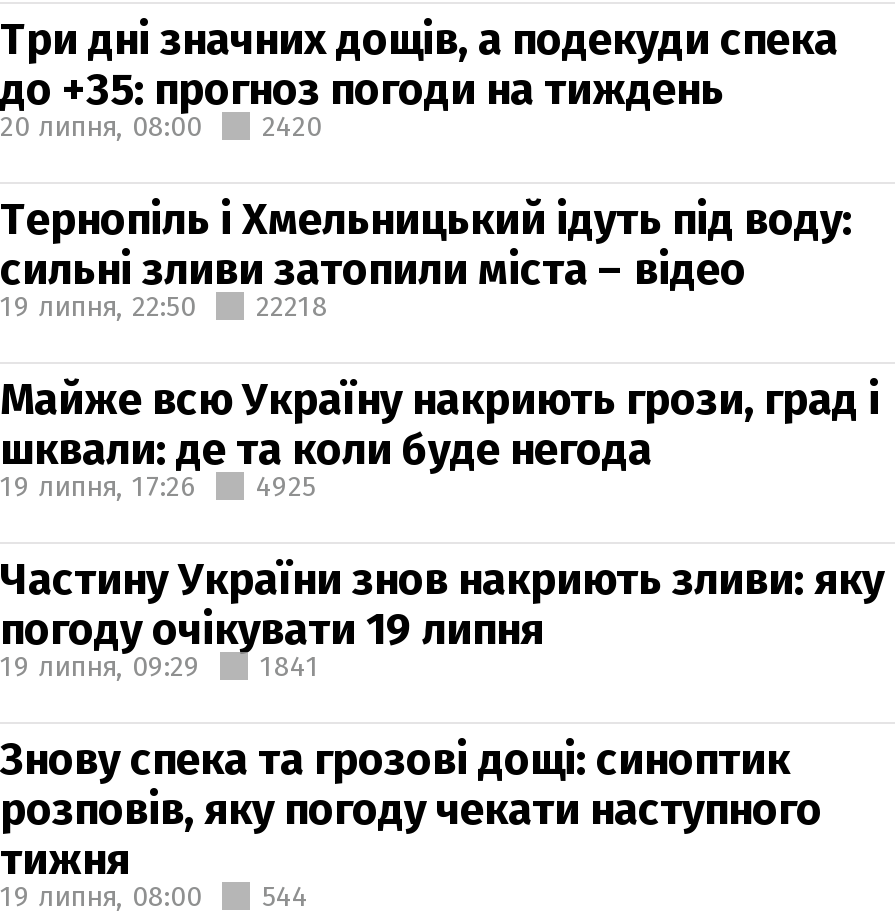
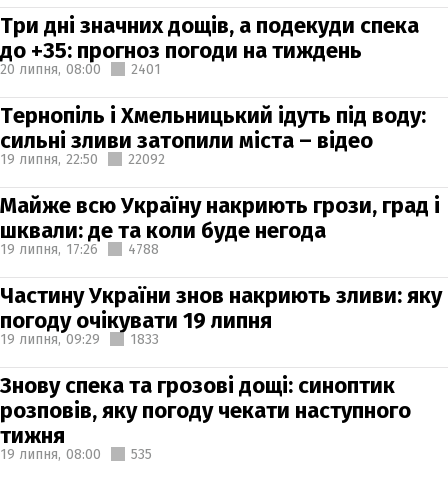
- 20 липня, 08:00 2420
+ 20 липня, 08:00 2401

- 19 липня, 22:50 22218
+ 19 липня, 22:50 22092

- 19 липня, 17:26 4925
+ 19 липня, 17:26 4788

- 19 липня, 09:29 1841
+ 19 липня, 09:29 1833

- 19 липня, 08:00 544
+ 19 липня, 08:00 535
